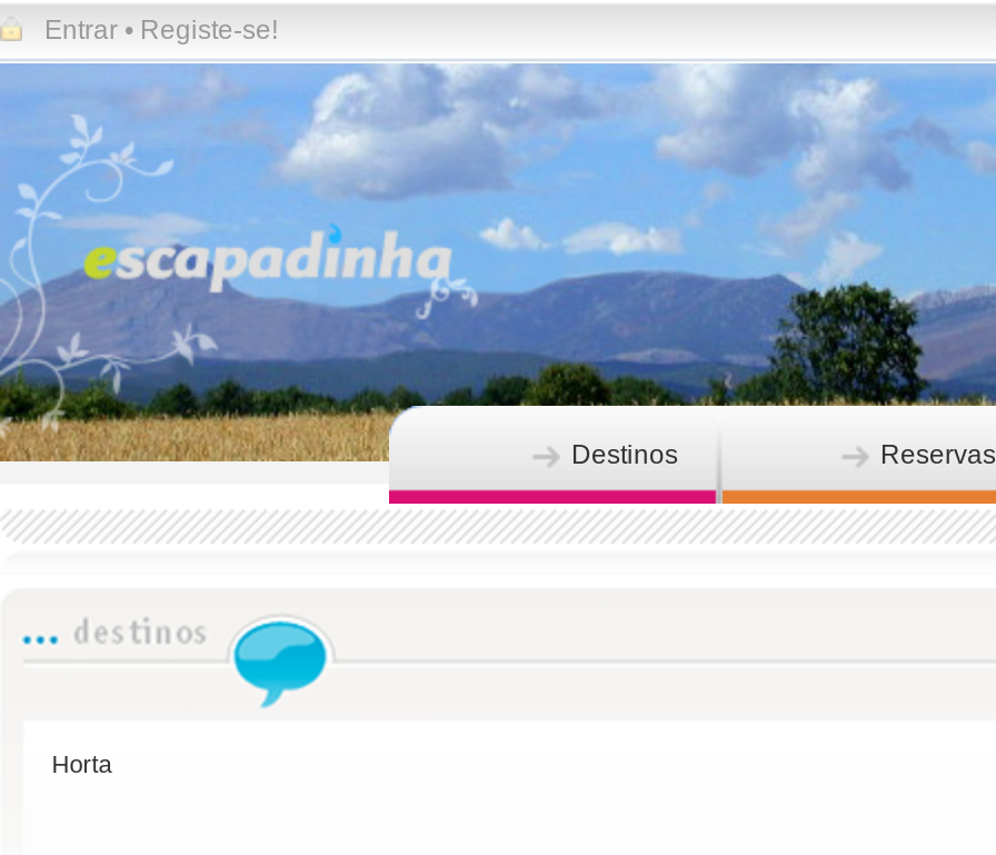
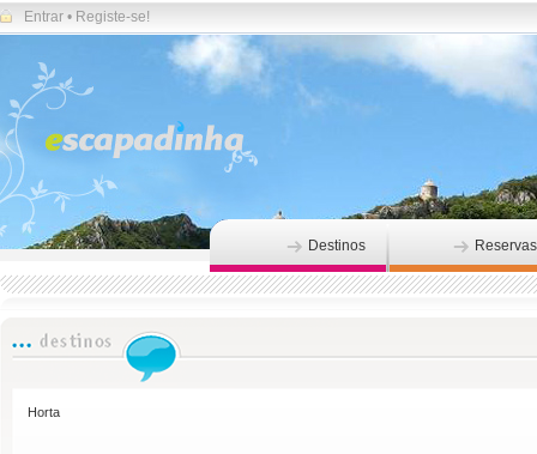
- [image]
+ [image]
